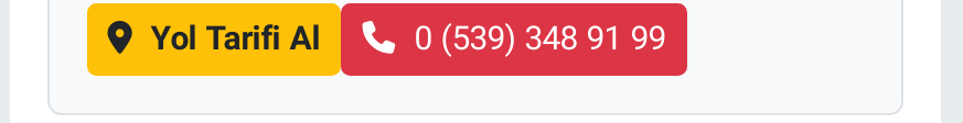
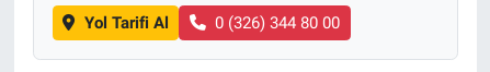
- 0 (539) 348 91 99
+ 0 (326) 344 80 00
